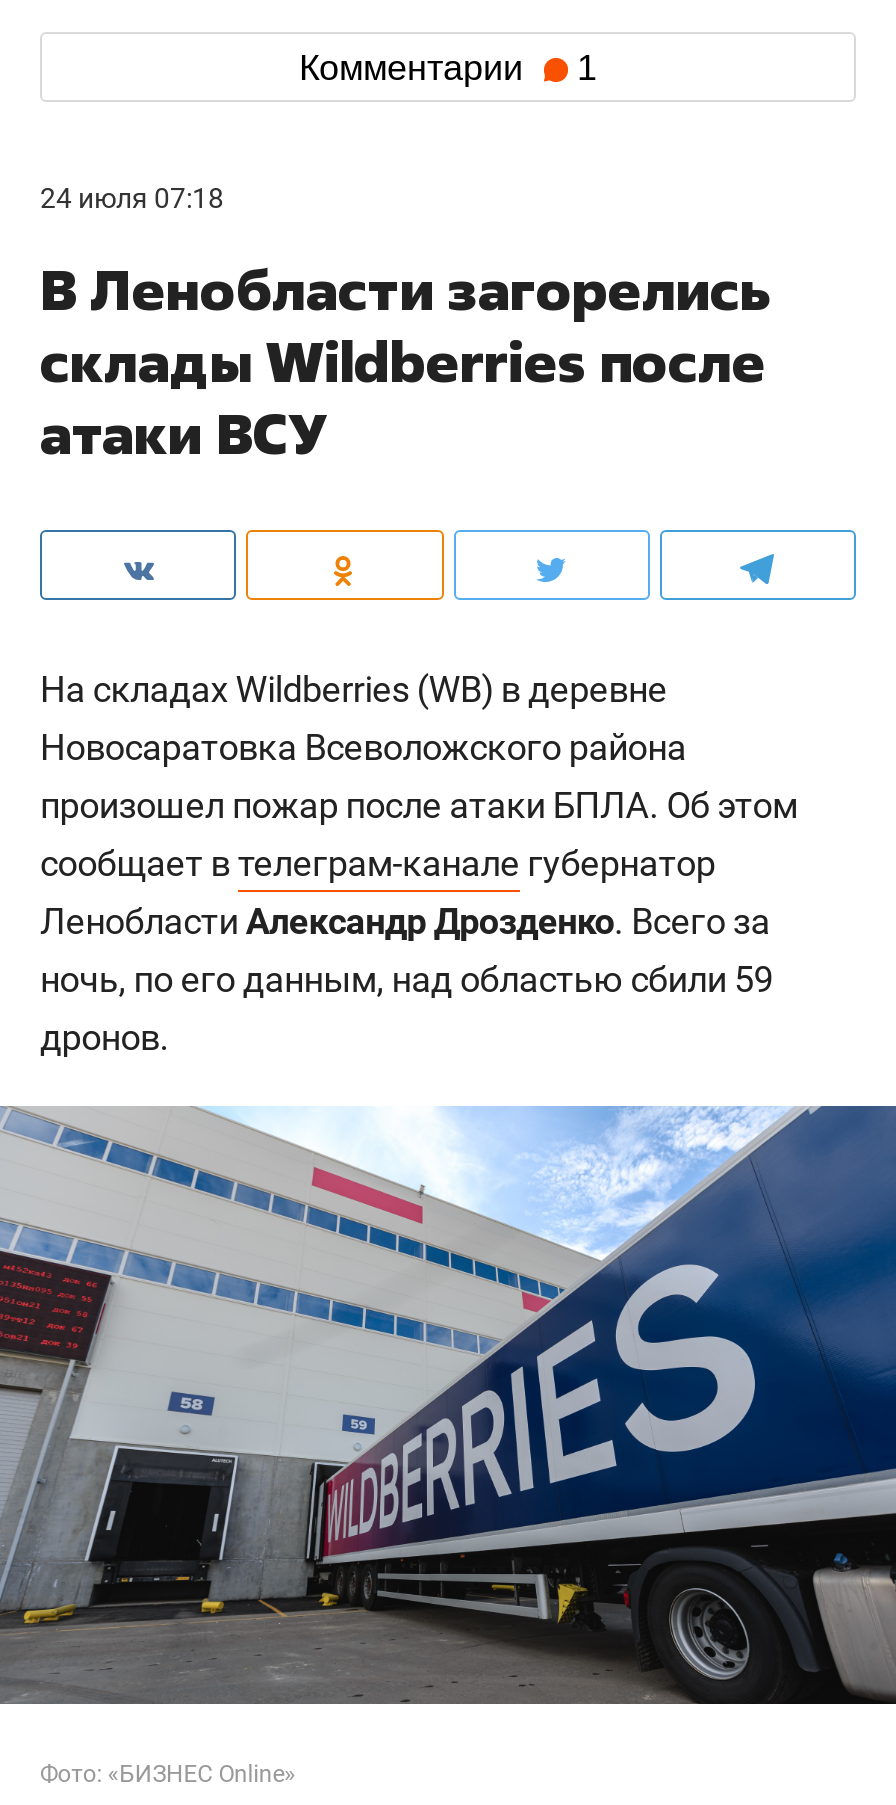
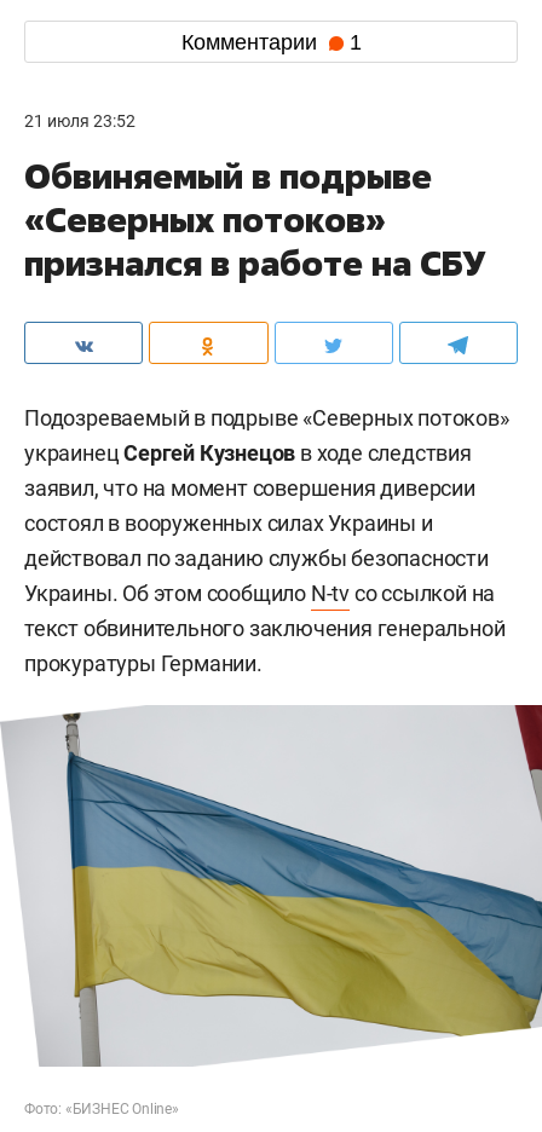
- 24 июля 07:18
+ 21 июля 23:52

- В Ленобласти загорелись
- склады Wildberries после
- атаки ВСУ
+ Обвиняемый в подрыве
+ «Северных потоков»
+ признался в работе на СБУ

- На складах Wildberries (WB) в деревне
- Новосаратовка Всеволожского района
- произошел пожар после атаки БПЛА. Об этом
- сообщает в телеграм-канале губернатор
- Ленобласти Александр Дрозденко. Всего за
- ночь, по его данным, над областью сбили 59
- дронов.
+ Подозреваемый в подрыве «Северных потоков»
+ украинец Сергей Кузнецов в ходе следствия
+ заявил, что на момент совершения диверсии
+ состоял в вооруженных силах Украины и
+ действовал по заданию службы безопасности
+ Украины. Об этом сообщило N-tv со ссылкой на
+ текст обвинительного заключения генеральной
+ прокуратуры Германии.

- [image]
+ [image]
